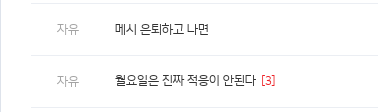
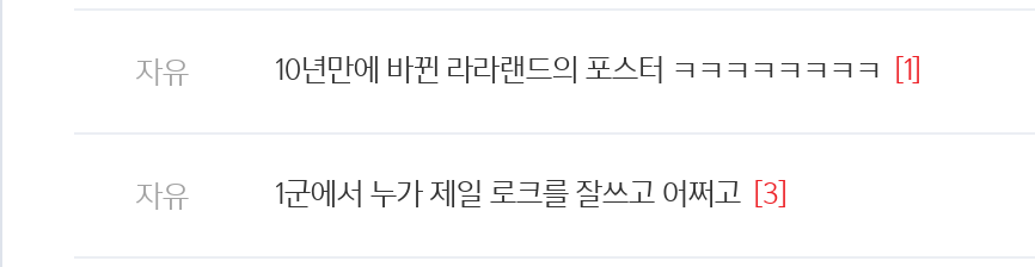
- 메시 은퇴하고 나면
+ 10년만에 바뀐 라라랜드의 포스터 ㅋㅋㅋㅋㅋㅋㅋㅋ [1]

- 월요일은 진짜 적응이 안된다 [3]
+ 1군에서 누가 제일 로크를 잘쓰고 어쩌고 [3]
